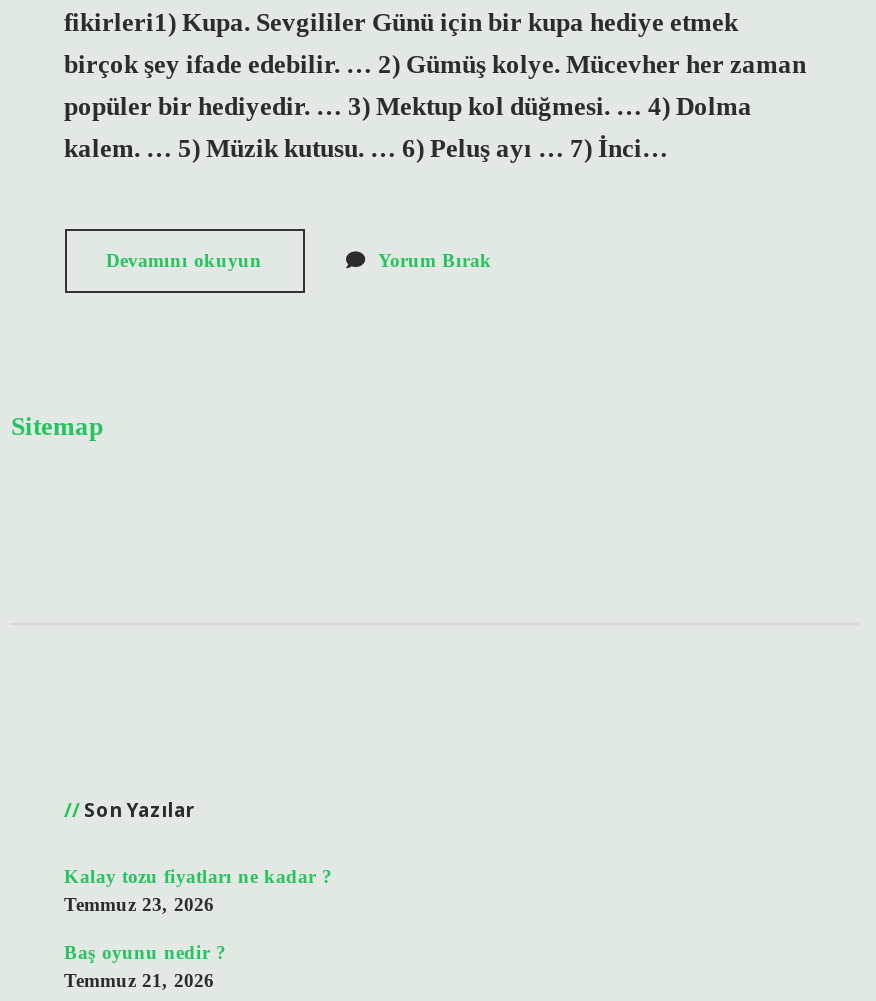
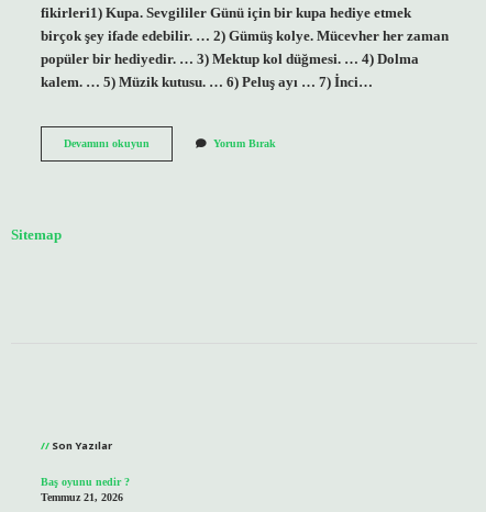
- Kalay tozu fiyatları ne kadar ?
- Temmuz 23, 2026
